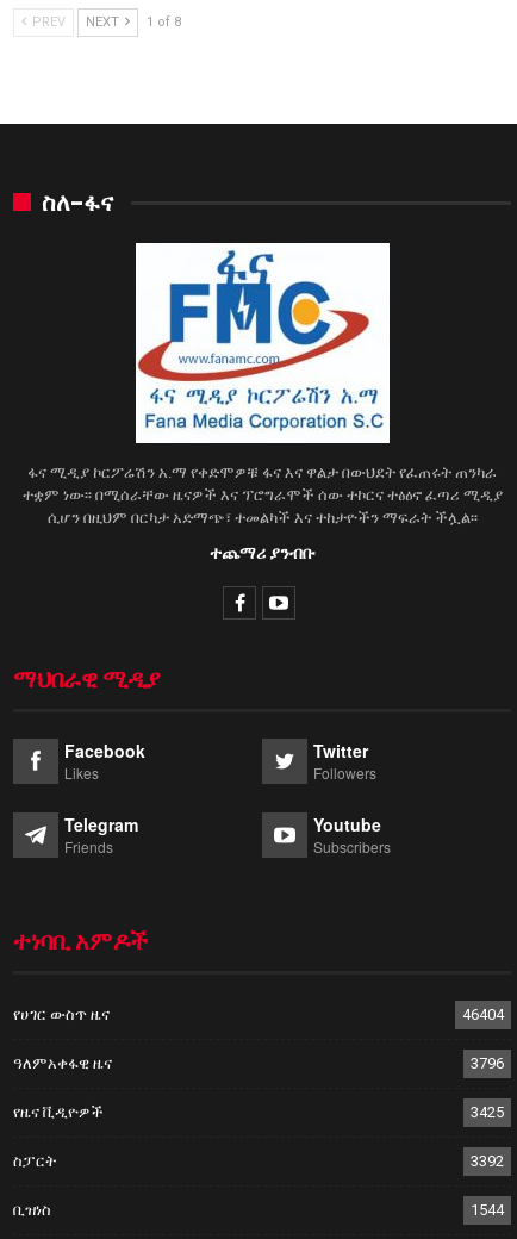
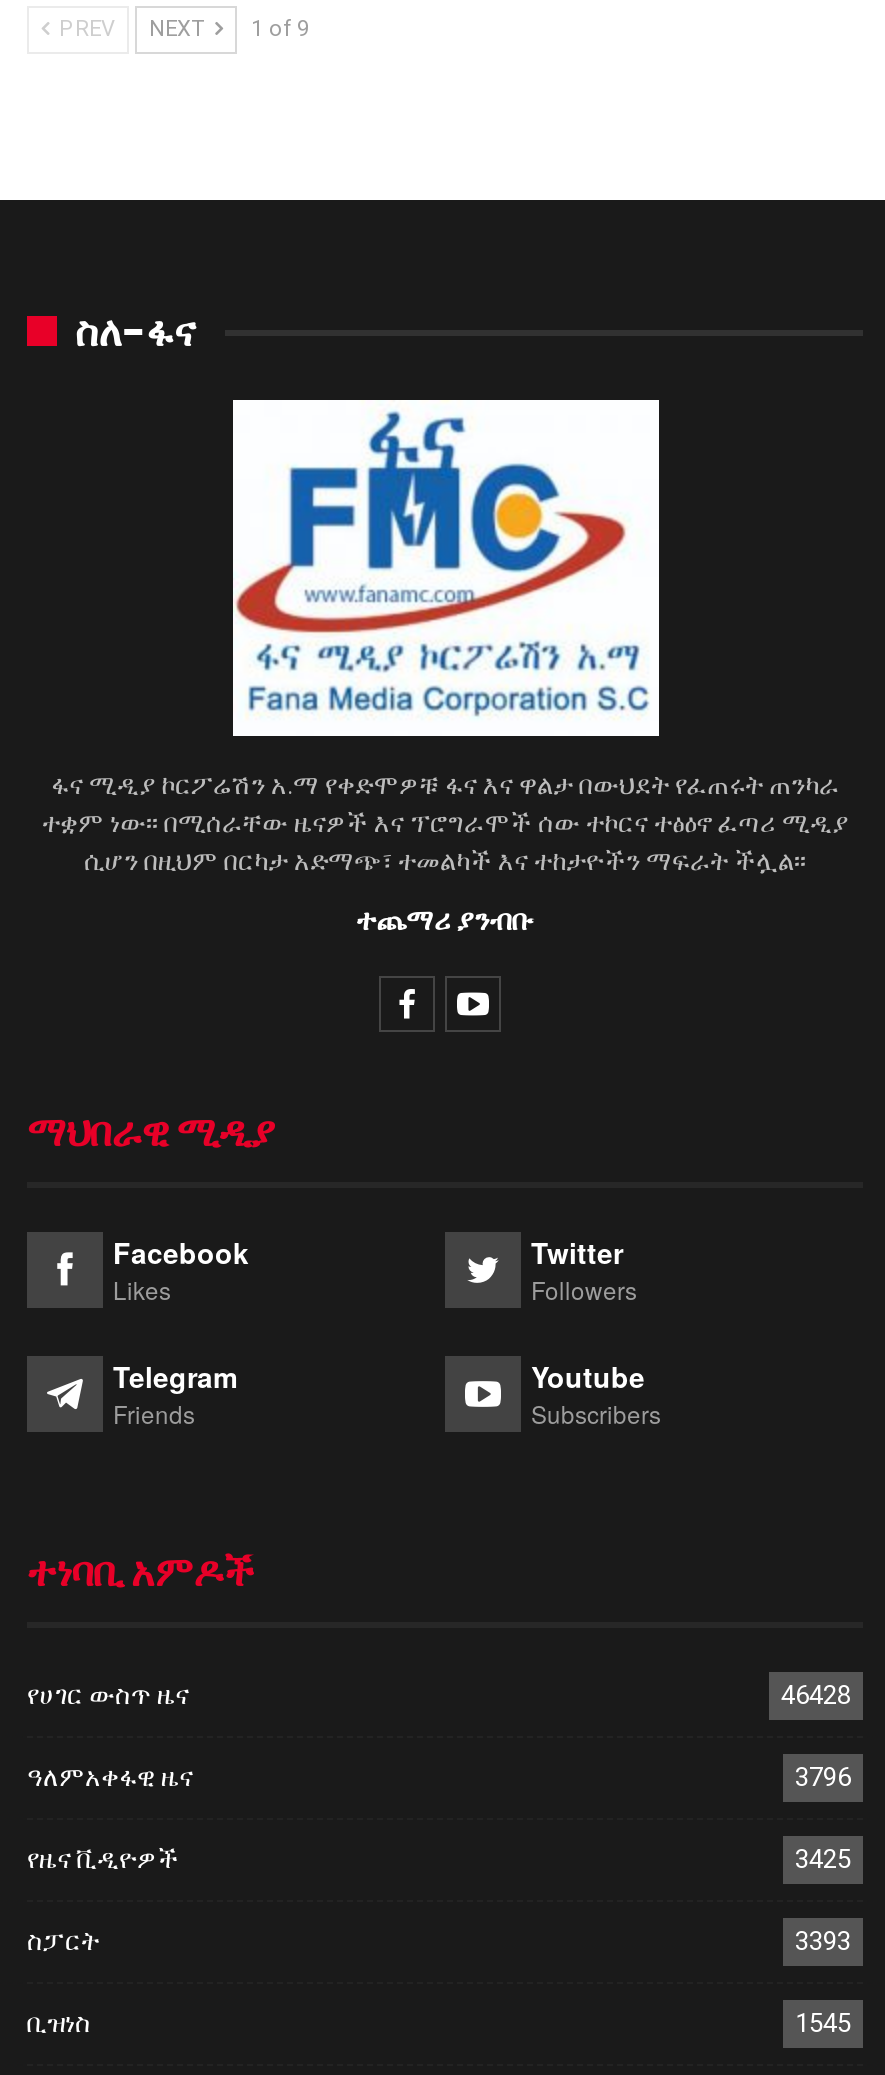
- PREV NEXT 1 of 8
+ PREV NEXT 1 of 9

- 46404
+ 46428

- 3392
+ 3393

- 1544
+ 1545
